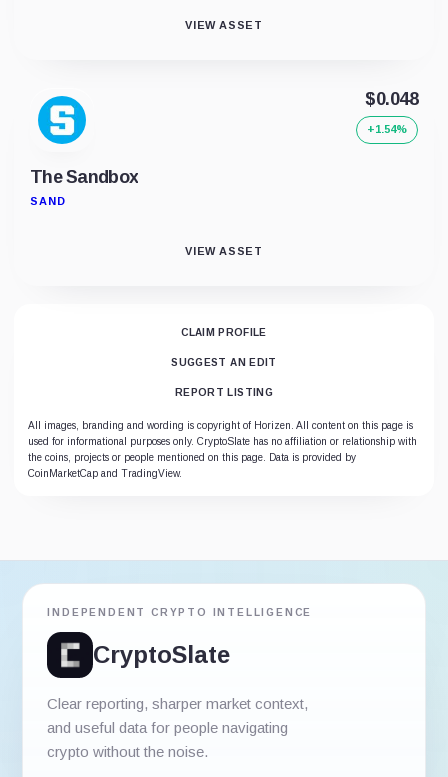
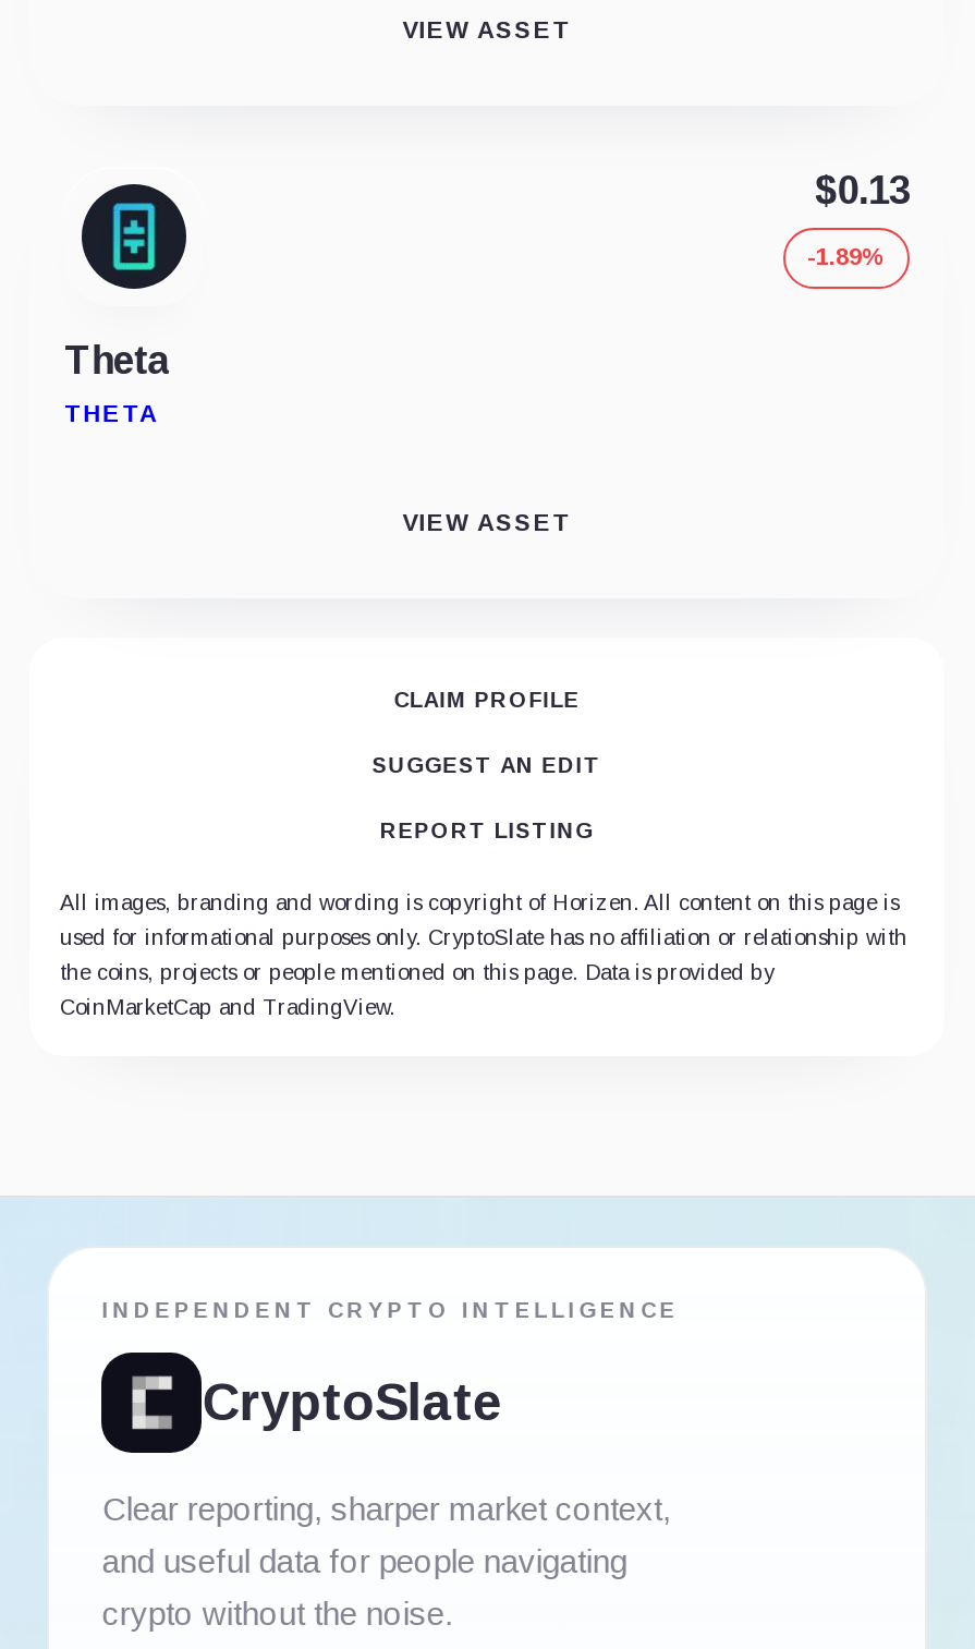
- $0.048
+ $0.13

- [image]
- The Sandbox
- SAND
+ [image]
+ Theta
+ THETA

- +1.54%
+ -1.89%
